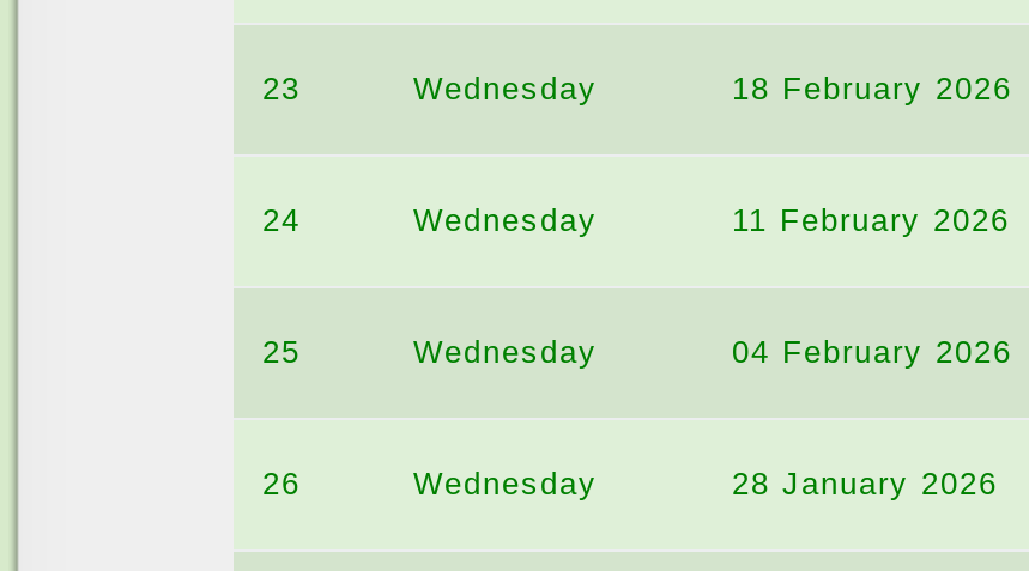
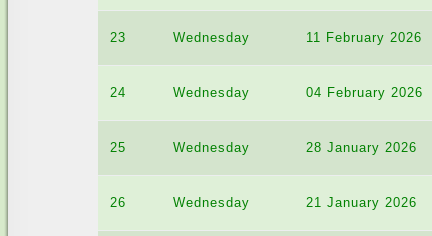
- 18 February 2026
+ 11 February 2026

- 11 February 2026
+ 04 February 2026

- 04 February 2026
+ 28 January 2026

- 28 January 2026
+ 21 January 2026
